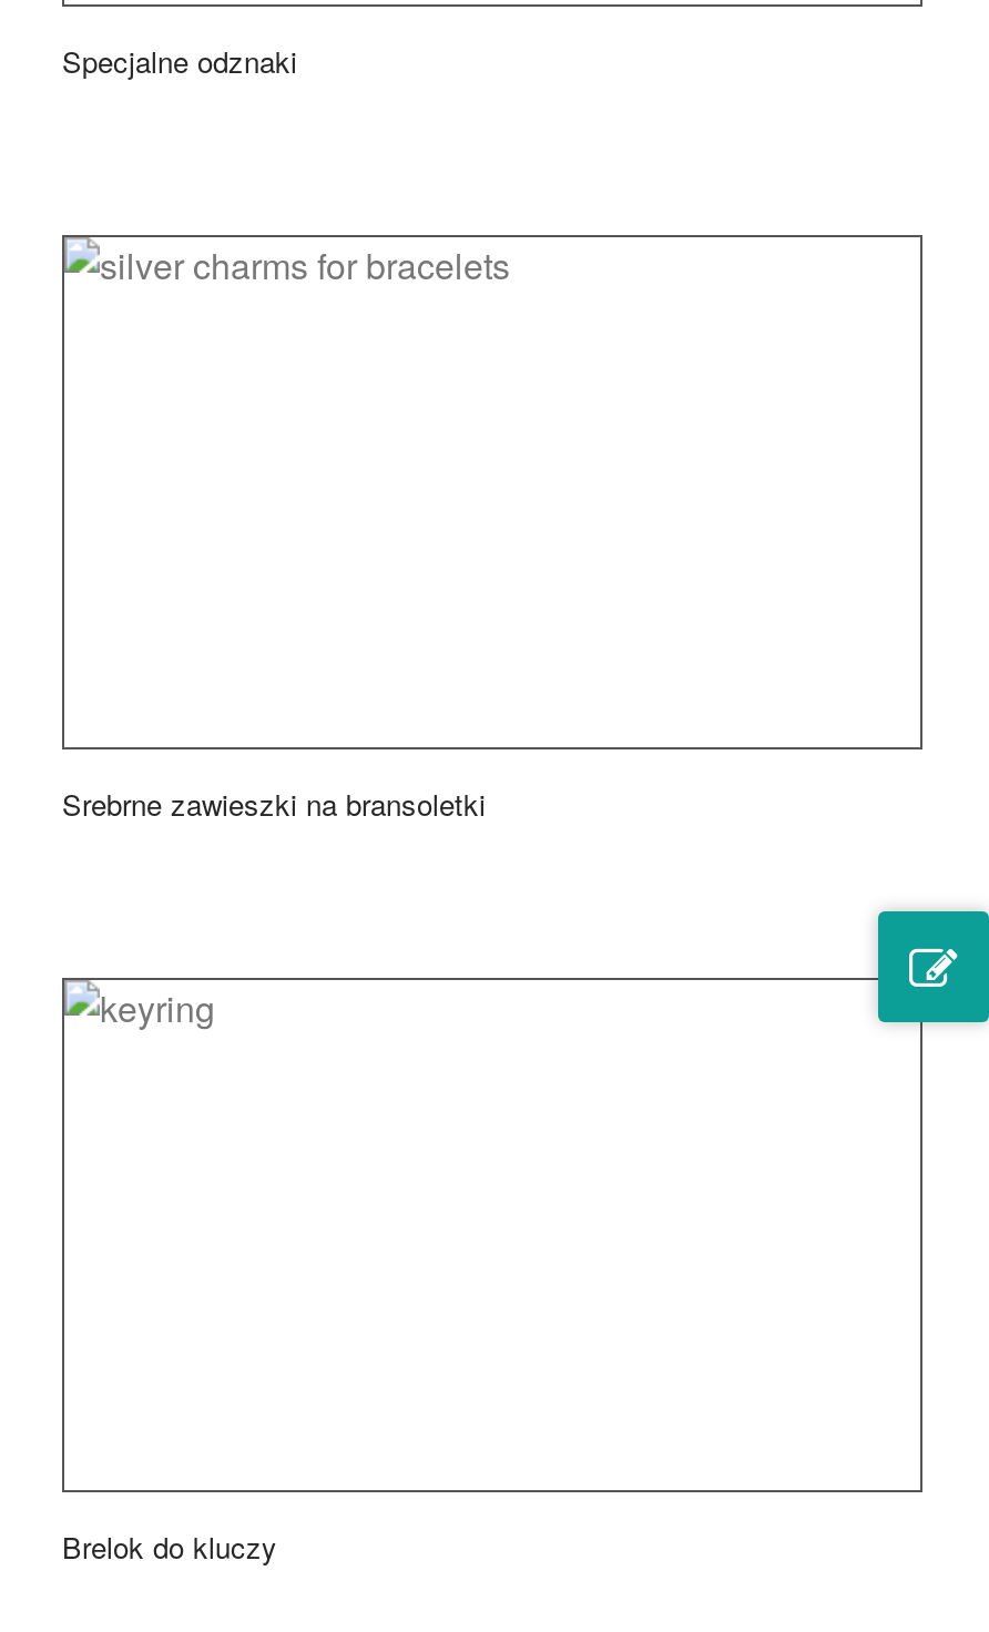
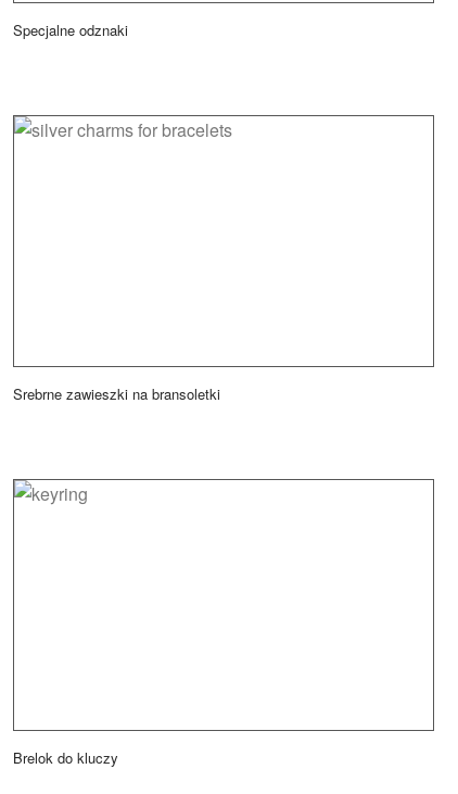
- [image]
